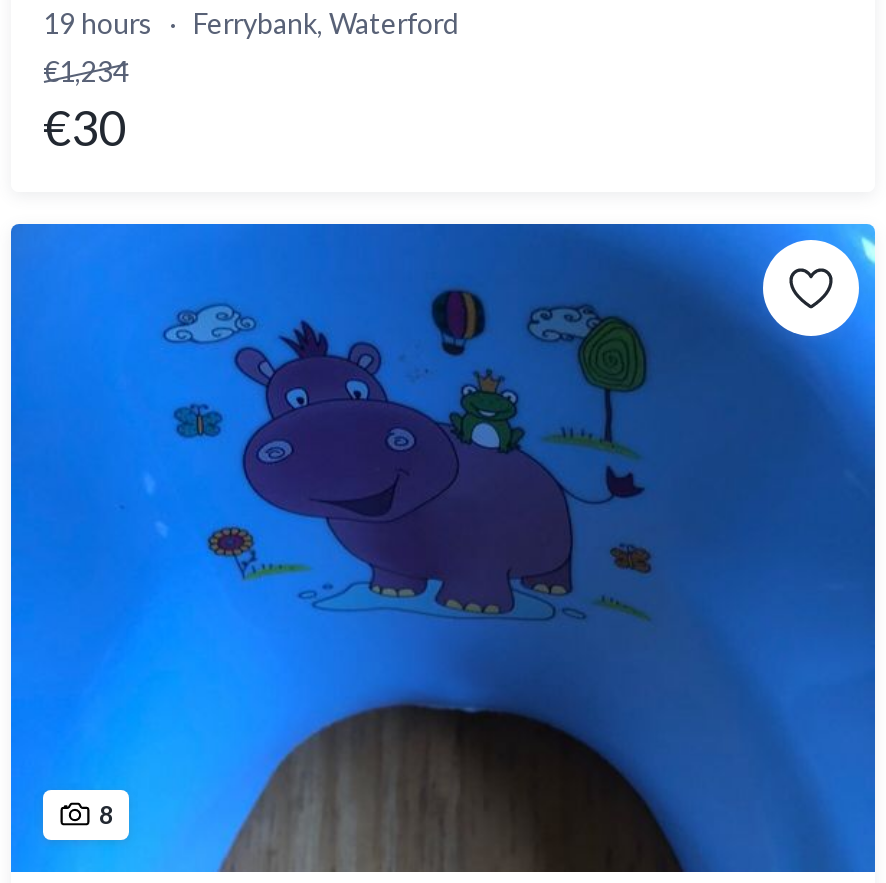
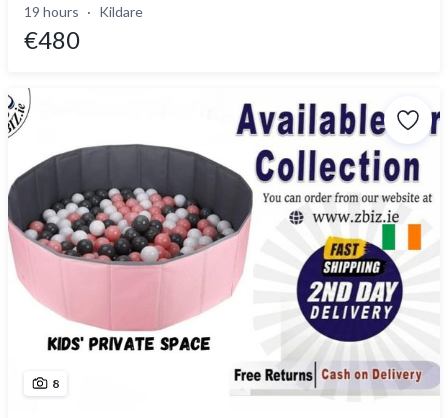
- Ferrybank, Waterford
- €1,234
- €30
+ Kildare
+ €480

- [image]
+ [image]
